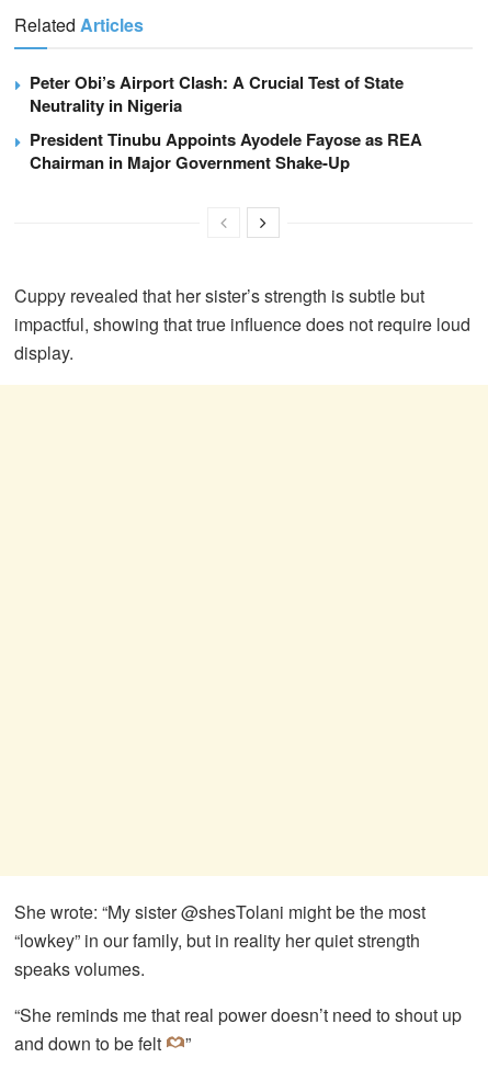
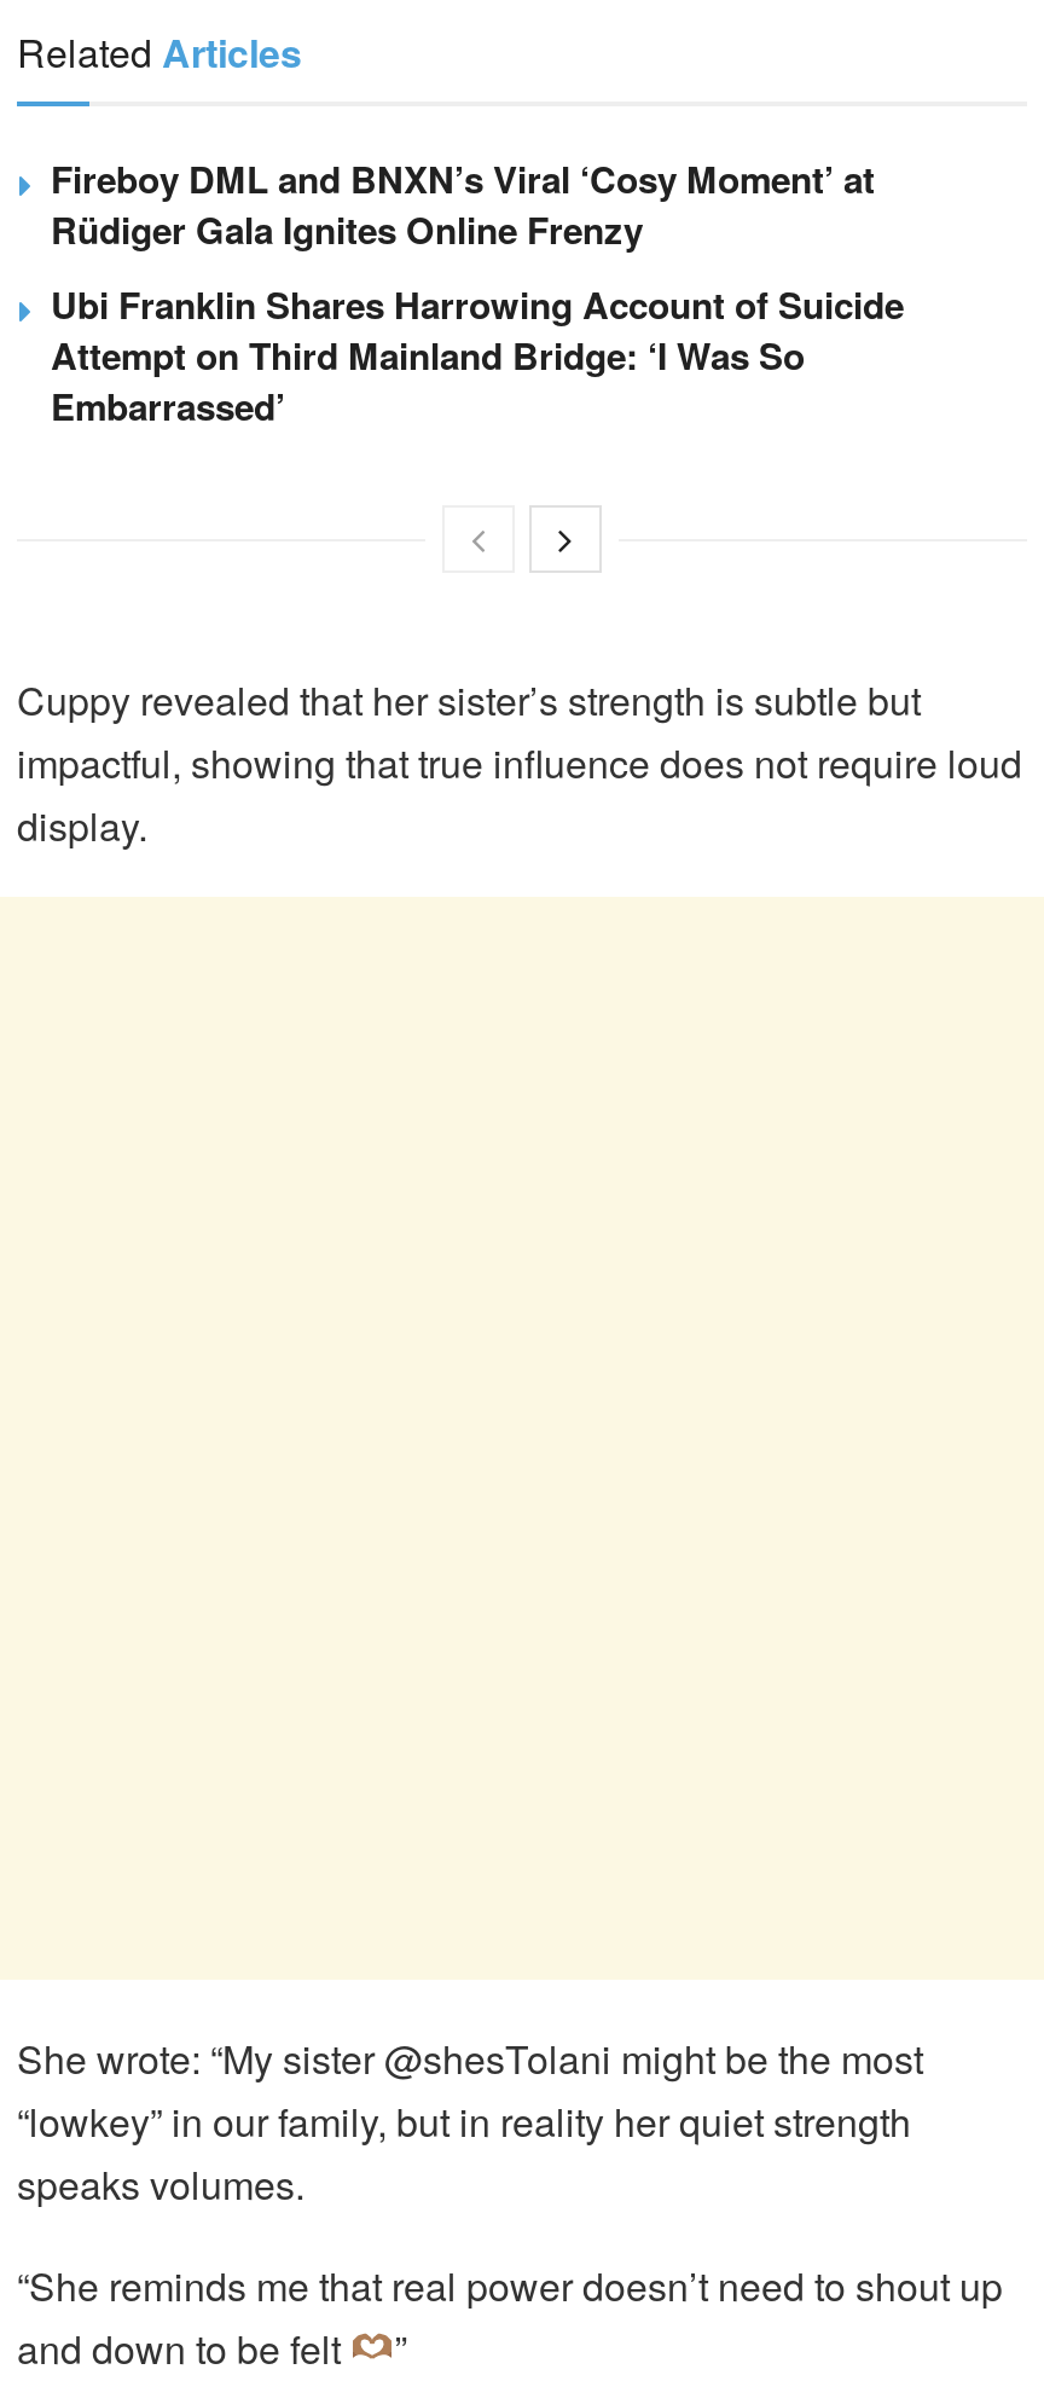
- Peter Obi’s Airport Clash: A Crucial Test of State
- Neutrality in Nigeria
- President Tinubu Appoints Ayodele Fayose as REA
- Chairman in Major Government Shake-Up
+ Fireboy DML and BNXN’s Viral ‘Cosy Moment’ at
+ Rüdiger Gala Ignites Online Frenzy
+ Ubi Franklin Shares Harrowing Account of Suicide
+ Attempt on Third Mainland Bridge: ‘I Was So
+ Embarrassed’
